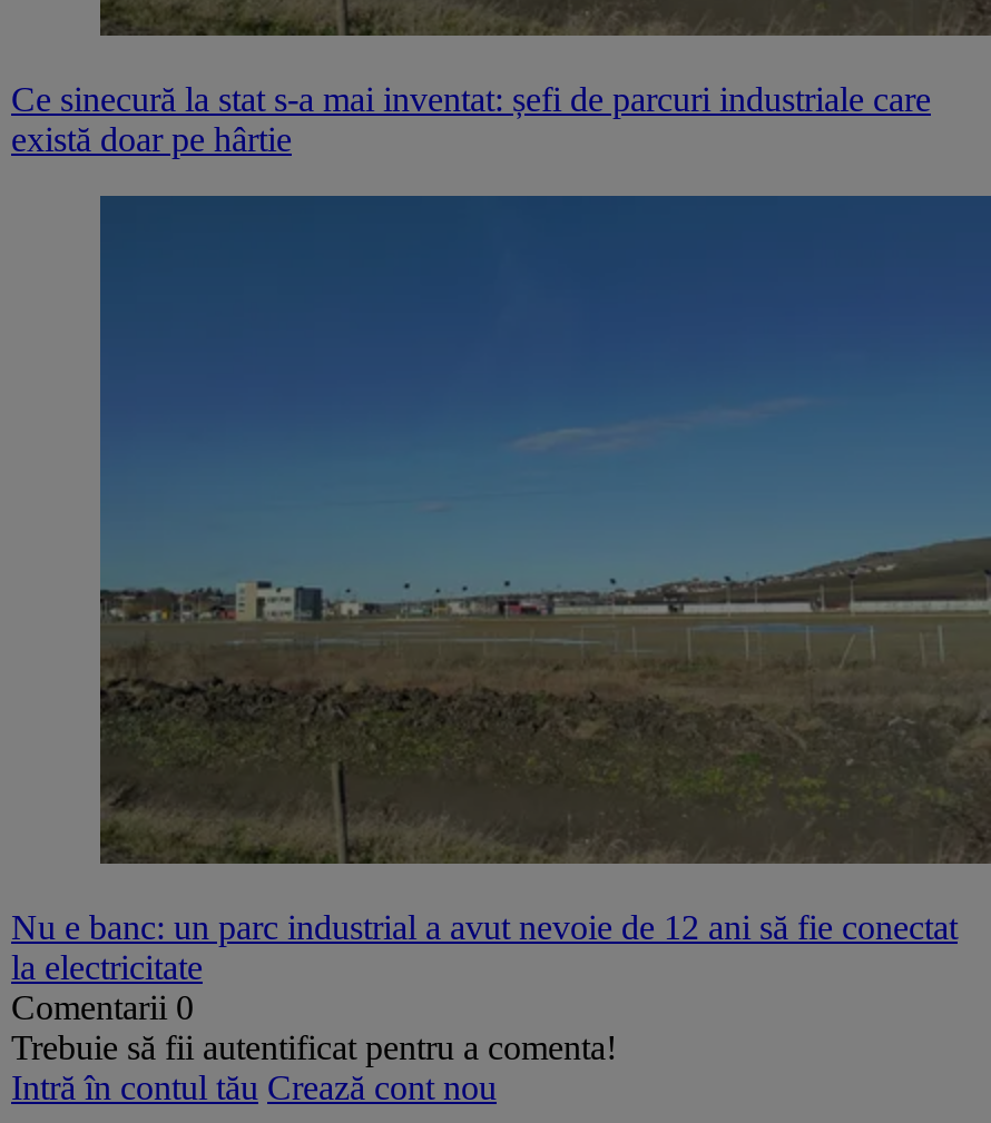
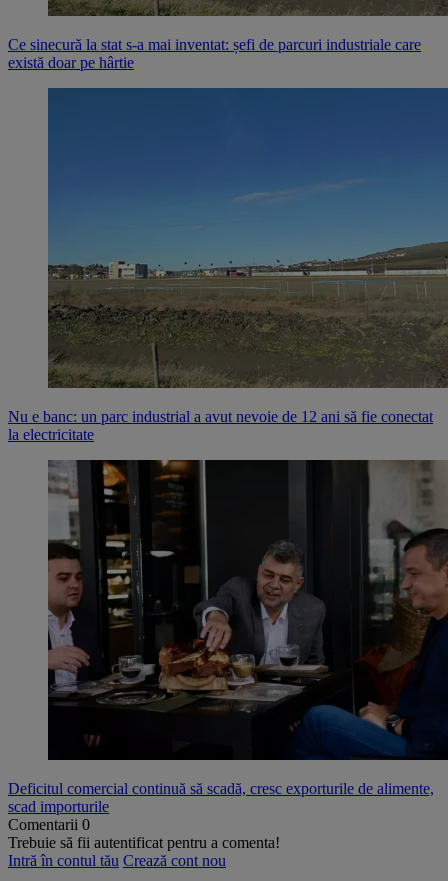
+ [image]
+ Deficitul comercial continuă să scadă, cresc exporturile de alimente,
+ scad importurile
